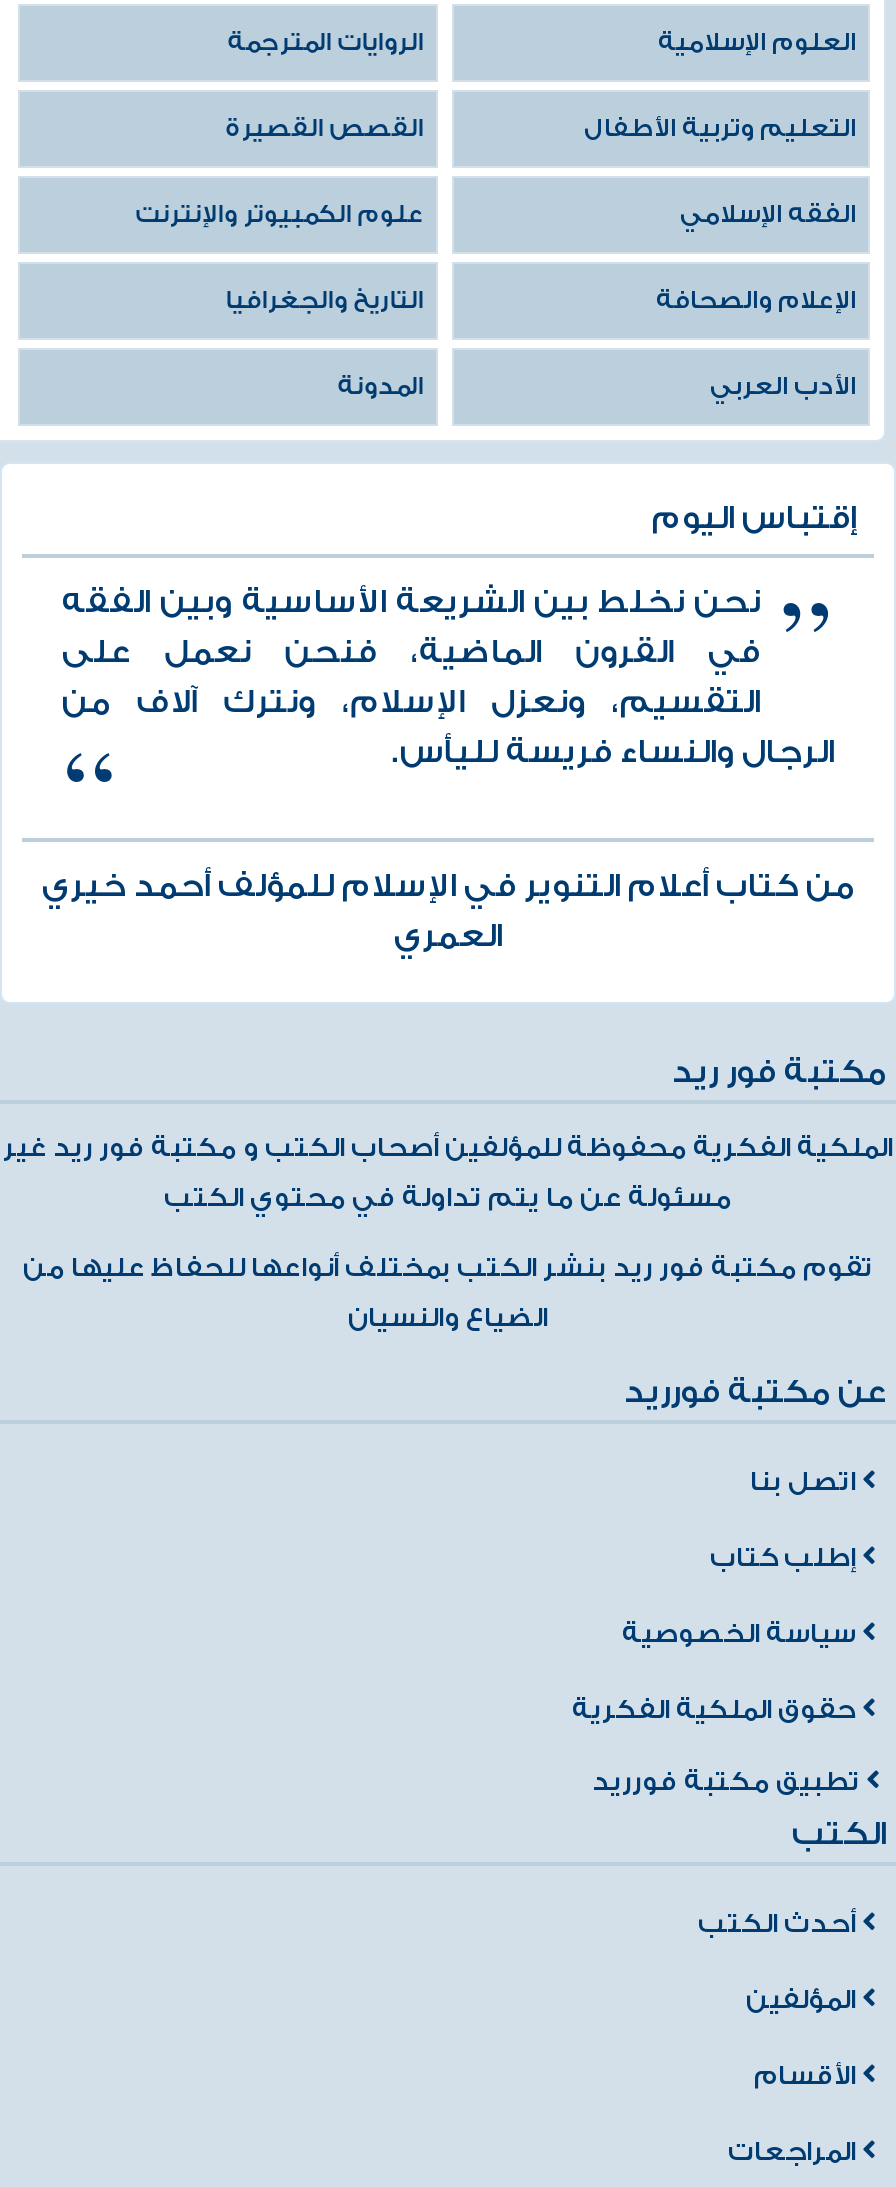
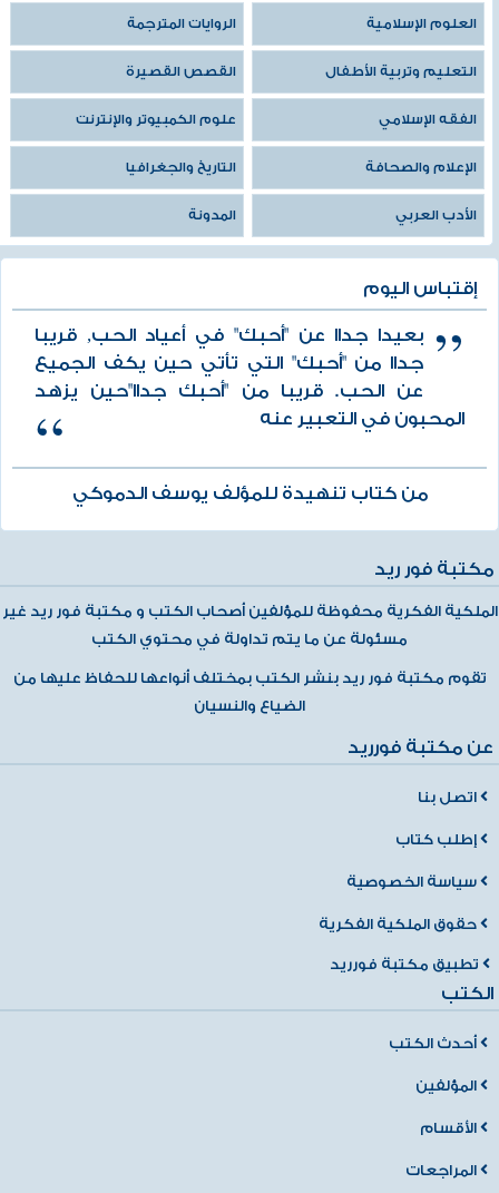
- نحن نخلط بين الشريعة الأساسية وبين الفقه
- في القرون الماضية، فنحن نعمل على
- التقسيم، ونعزل الإسلام، ونترك آلاف من
- الرجال والنساء فريسة لليأس.
+ بعيدا جداا عن "أحبك" في أعياد الحب, قريبا
+ جداا من "أحبك" التي تأتي حين يكف الجميع
+ عن الحب. قريبا من "أحبك جداا"حين يزهد
+ المحبون في التعبير عنه

- من كتاب أعلام التنوير في الإسلام للمؤلف أحمد خيري
- العمري
+ من كتاب تنهيدة للمؤلف يوسف الدموكي
